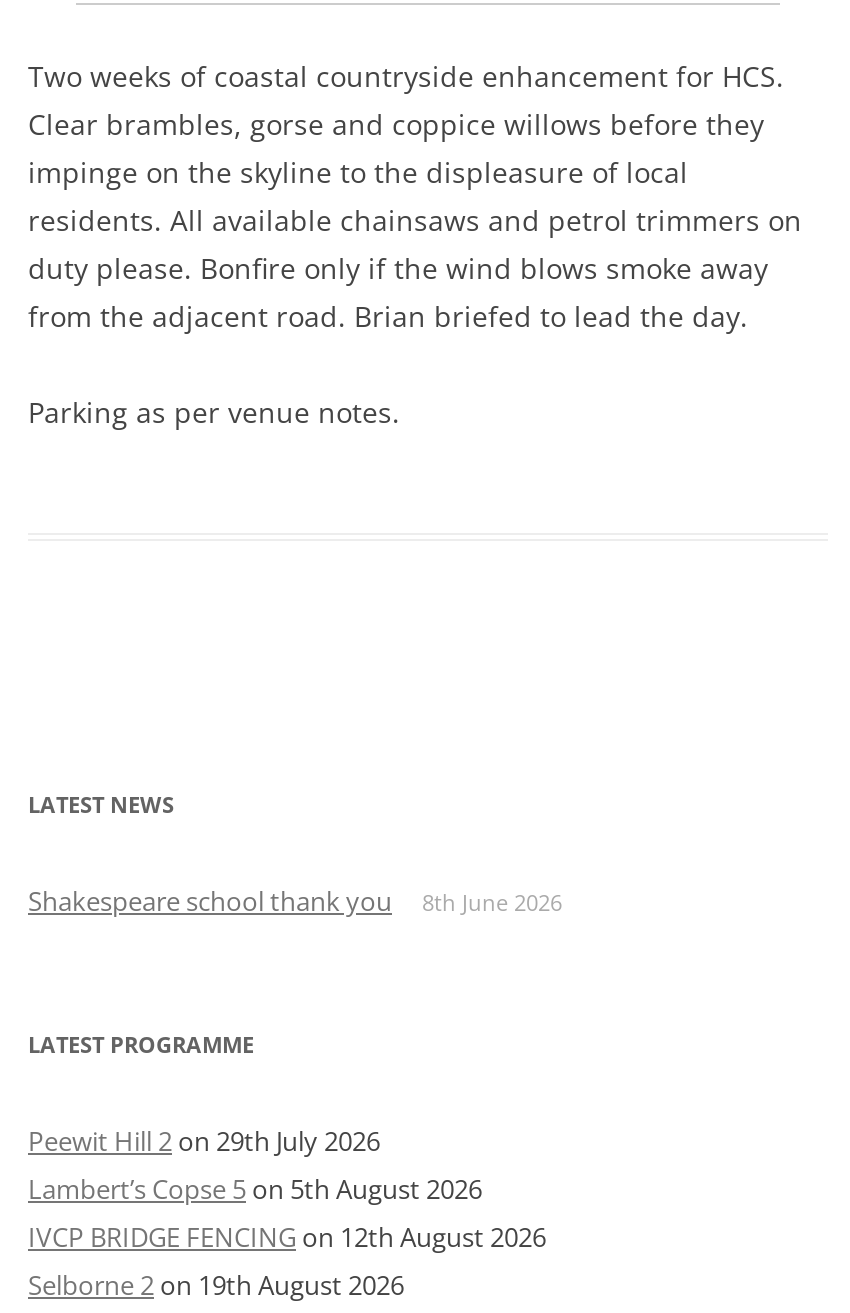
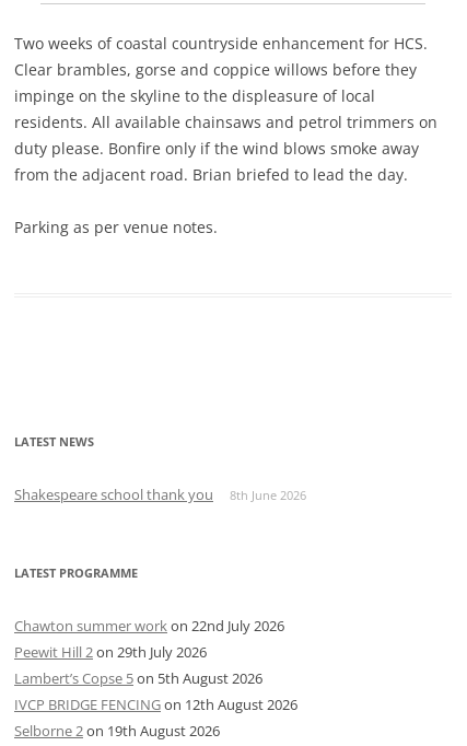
+ Chawton summer work on 22nd July 2026
